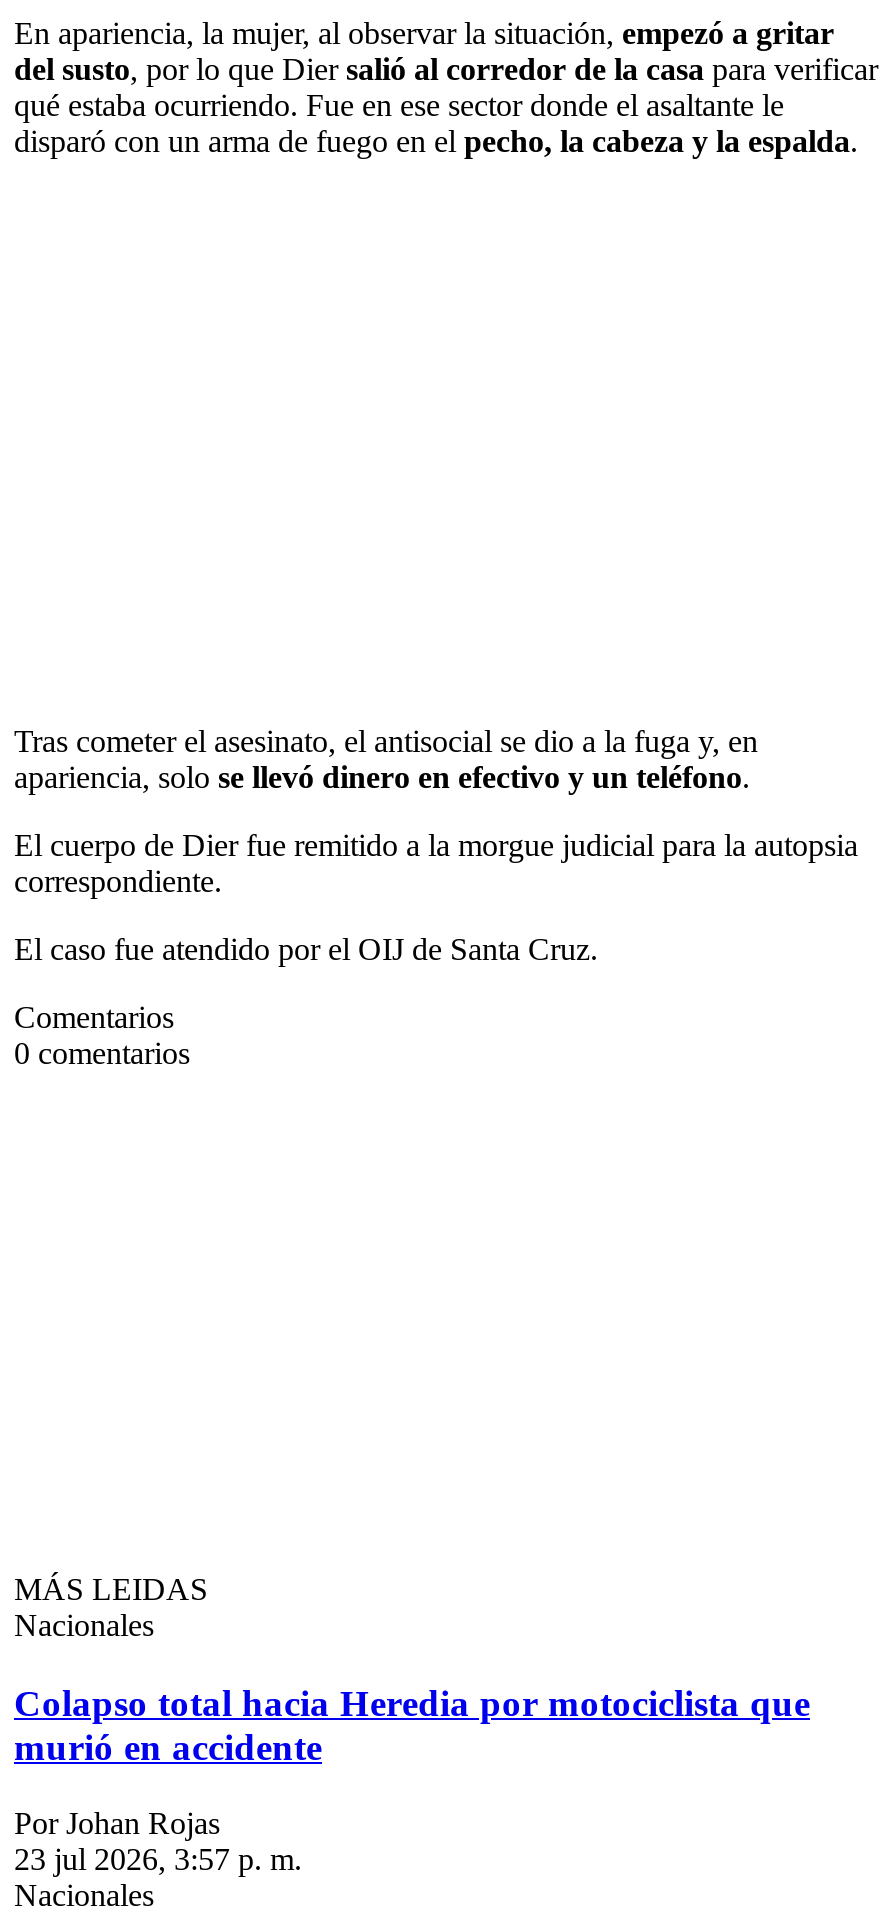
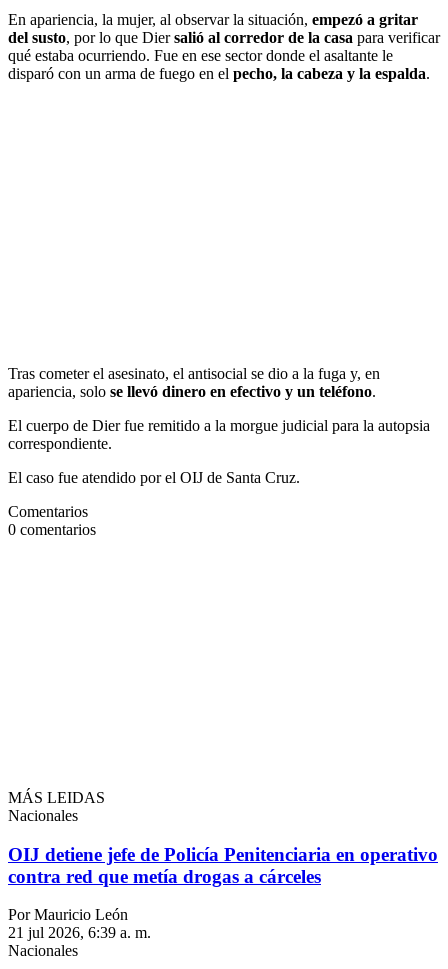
- Colapso total hacia Heredia por motociclista que
- murió en accidente
+ OIJ detiene jefe de Policía Penitenciaria en operativo
+ contra red que metía drogas a cárceles

- Por Johan Rojas
- 23 jul 2026, 3:57 p. m.
+ Por Mauricio León
+ 21 jul 2026, 6:39 a. m.
